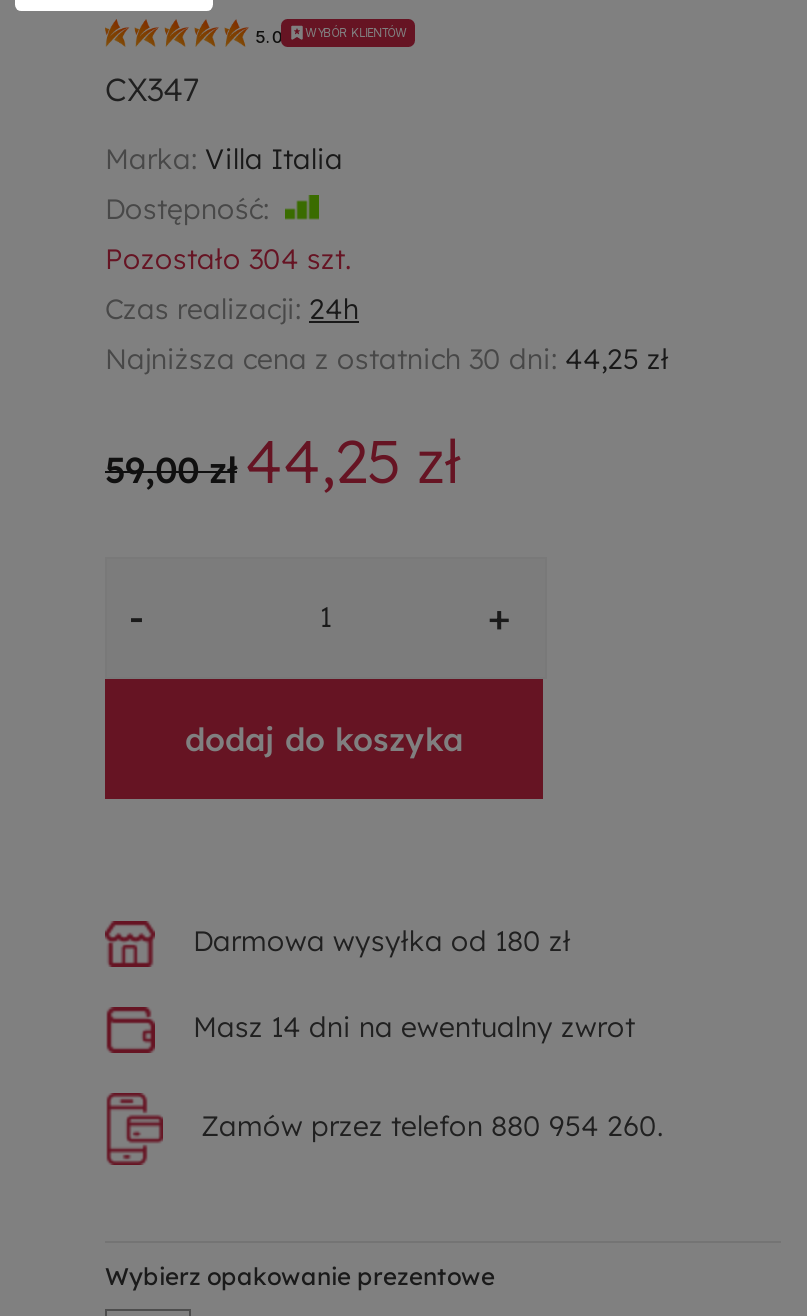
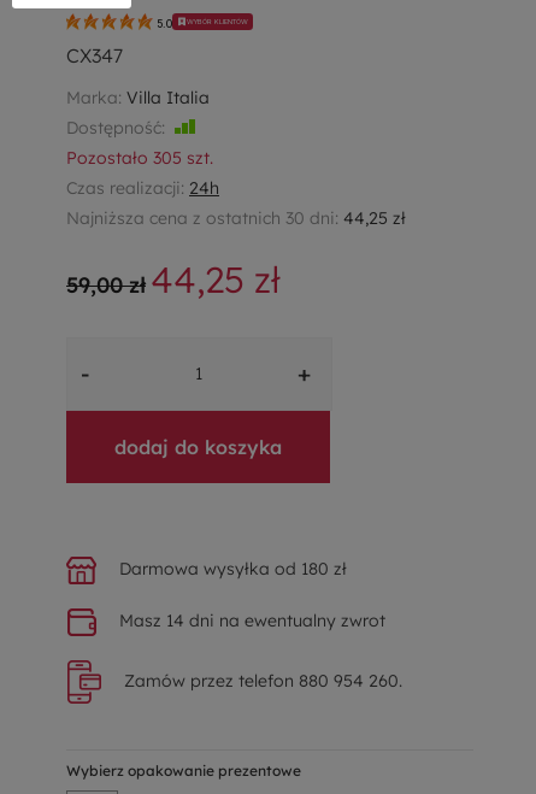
- Pozostało 304 szt.
+ Pozostało 305 szt.
